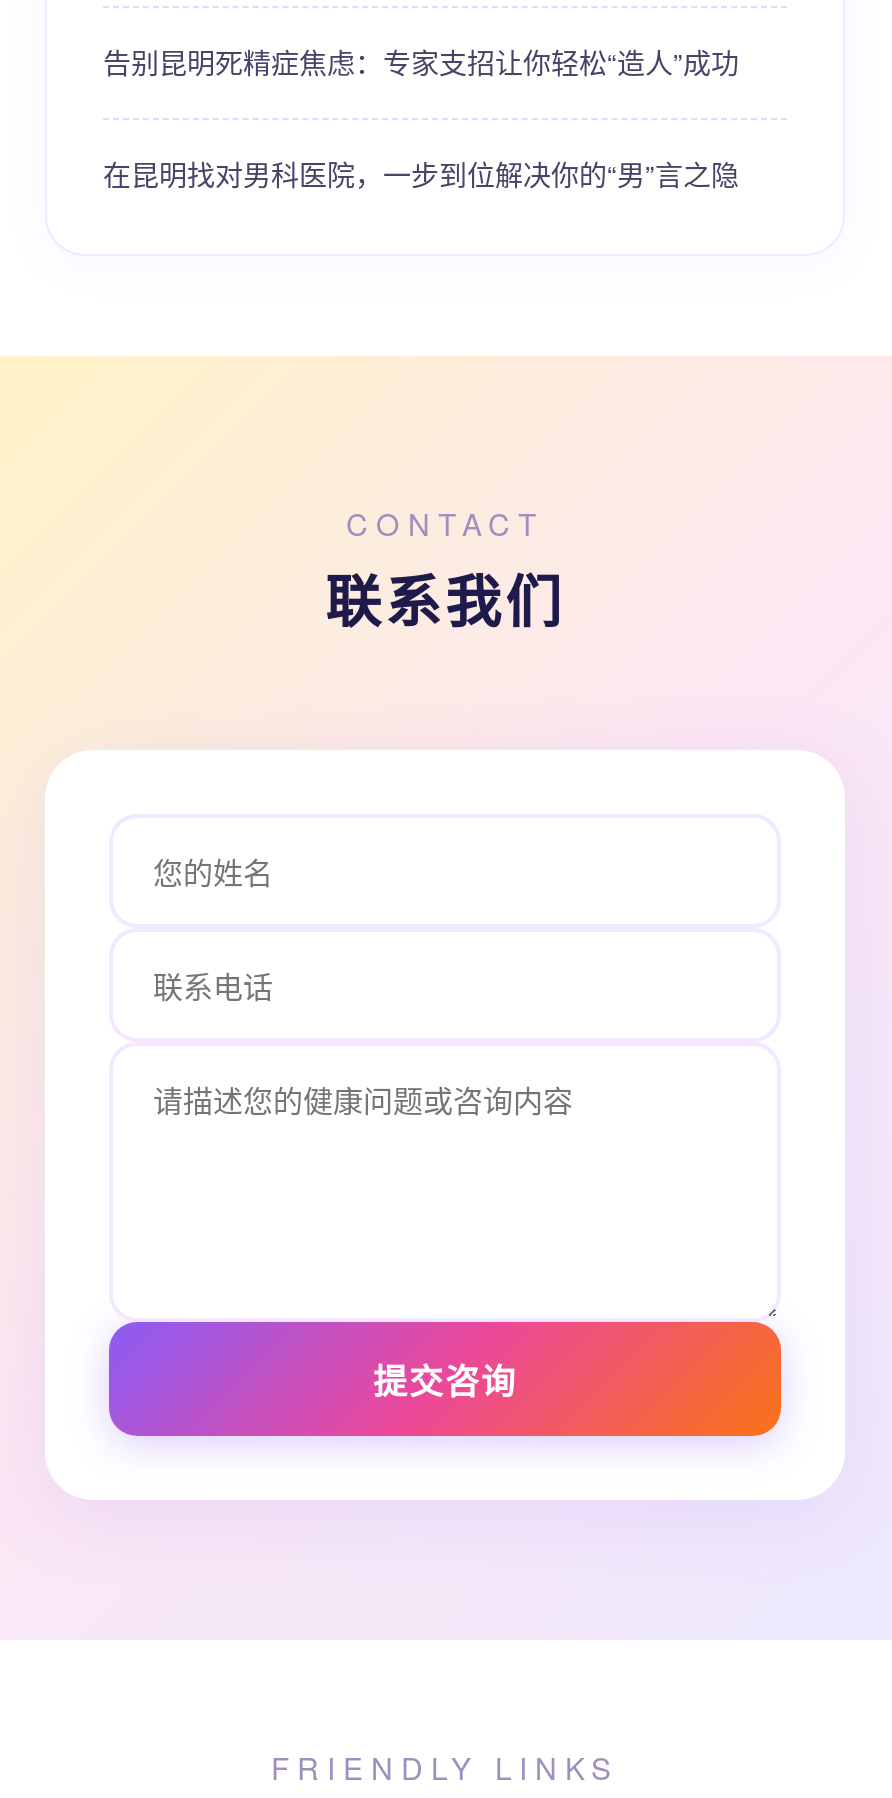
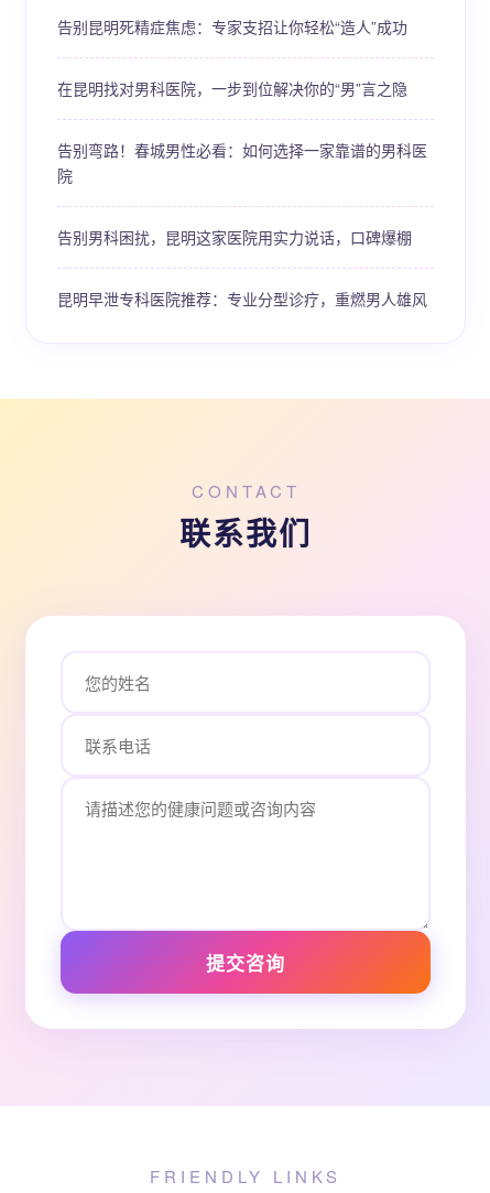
+ 告别弯路！春城男性必看：如何选择一家靠谱的男科医
+ 院
+ 告别男科困扰，昆明这家医院用实力说话，口碑爆棚
+ 昆明早泄专科医院推荐：专业分型诊疗，重燃男人雄风
